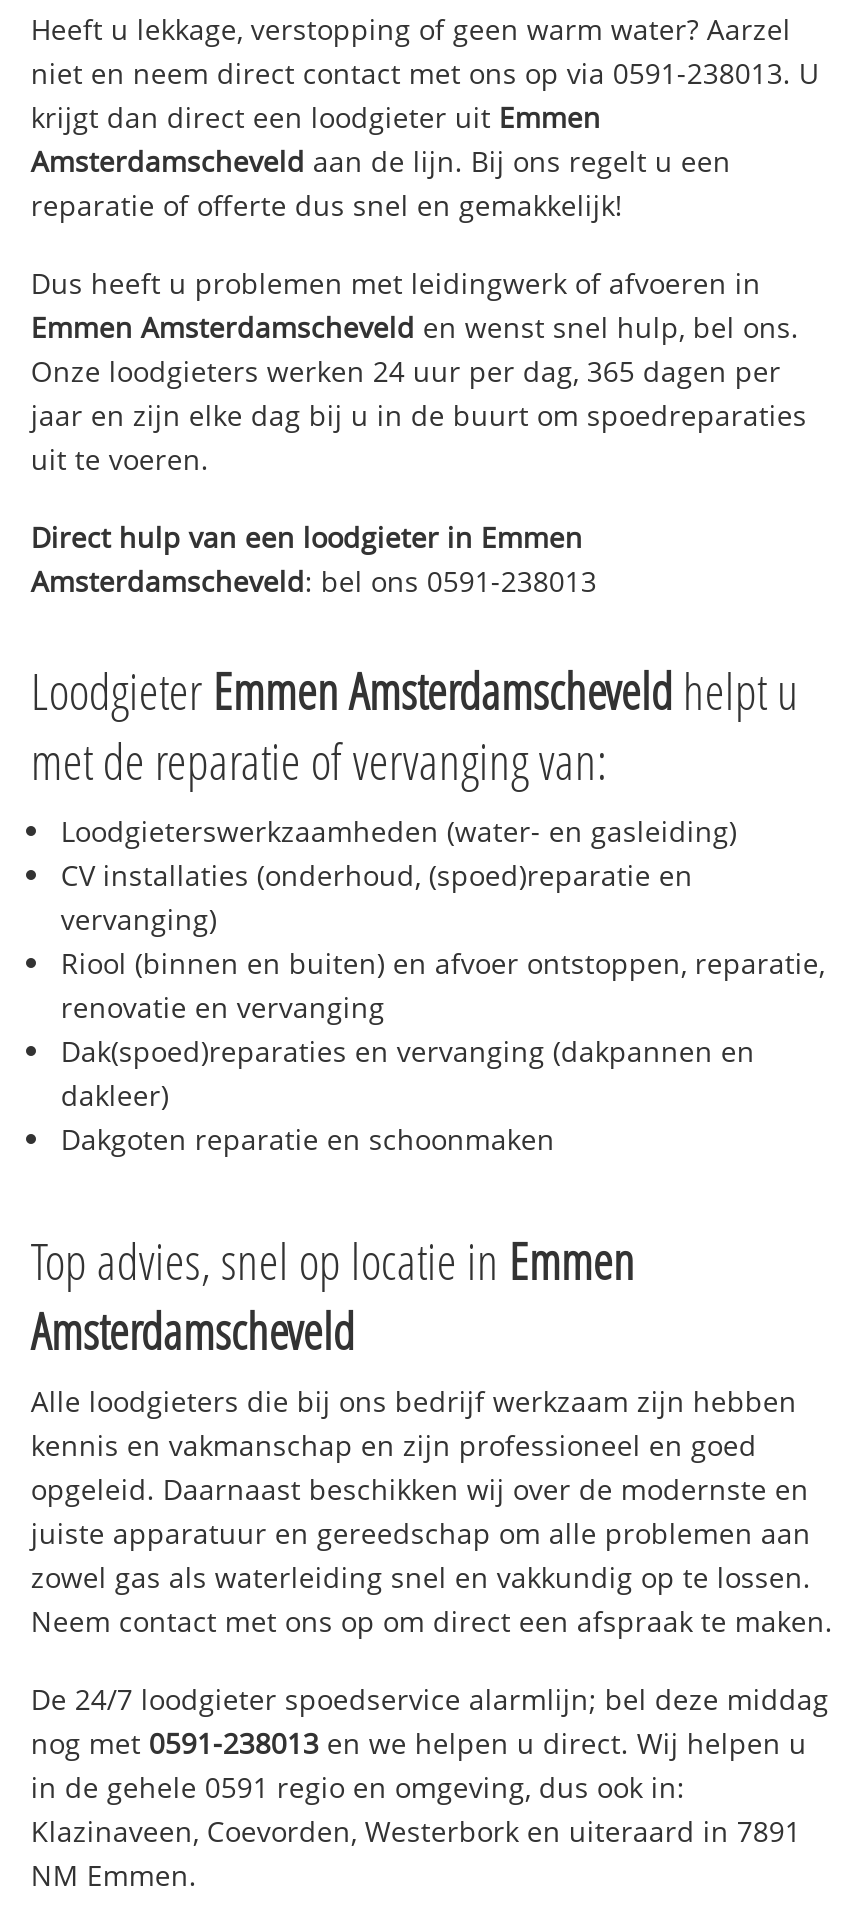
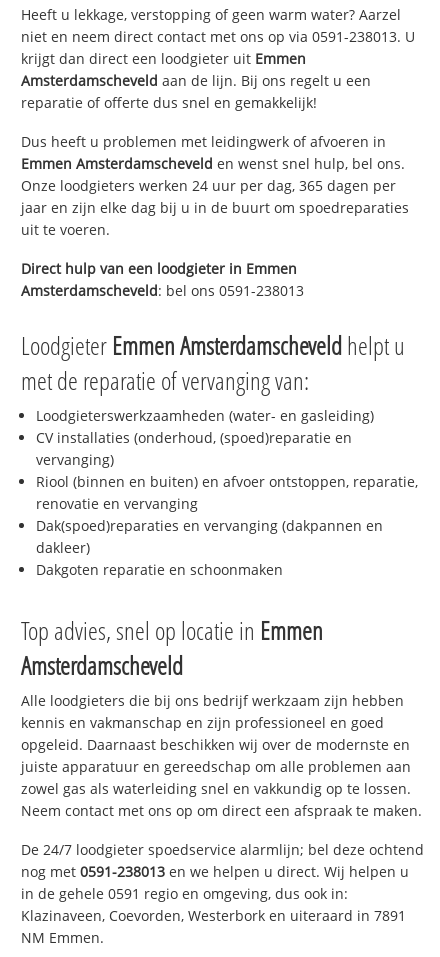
- De 24/7 loodgieter spoedservice alarmlijn; bel deze middag
+ De 24/7 loodgieter spoedservice alarmlijn; bel deze ochtend
